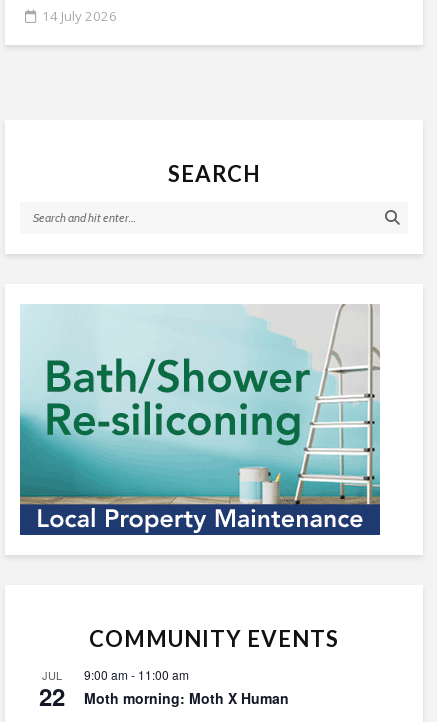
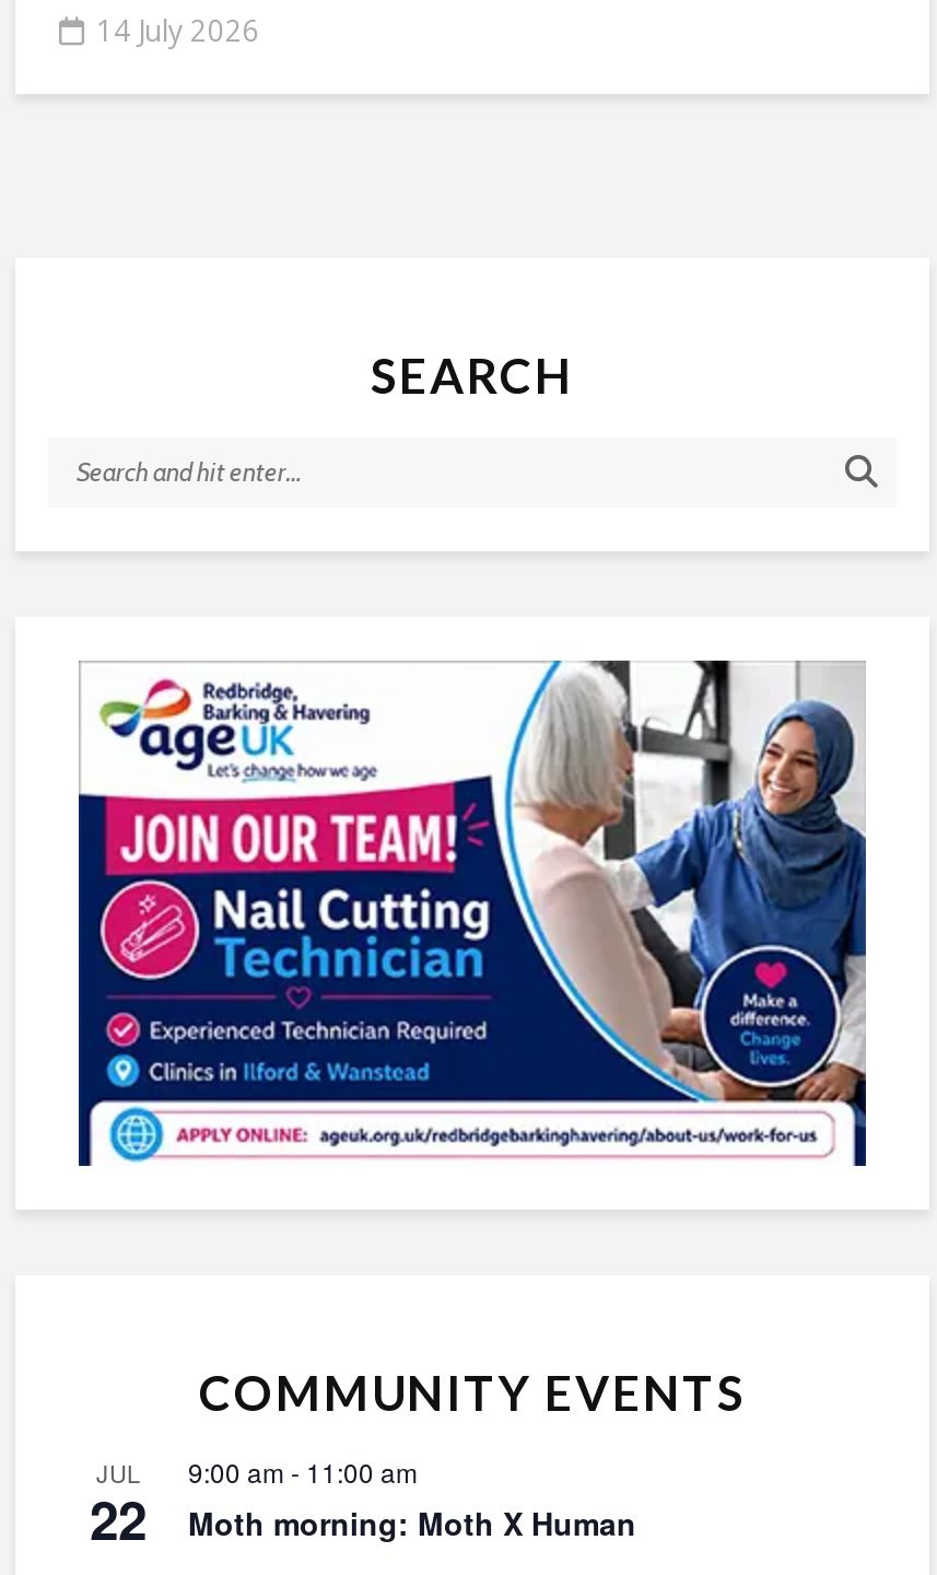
- [image]
+ [image]
